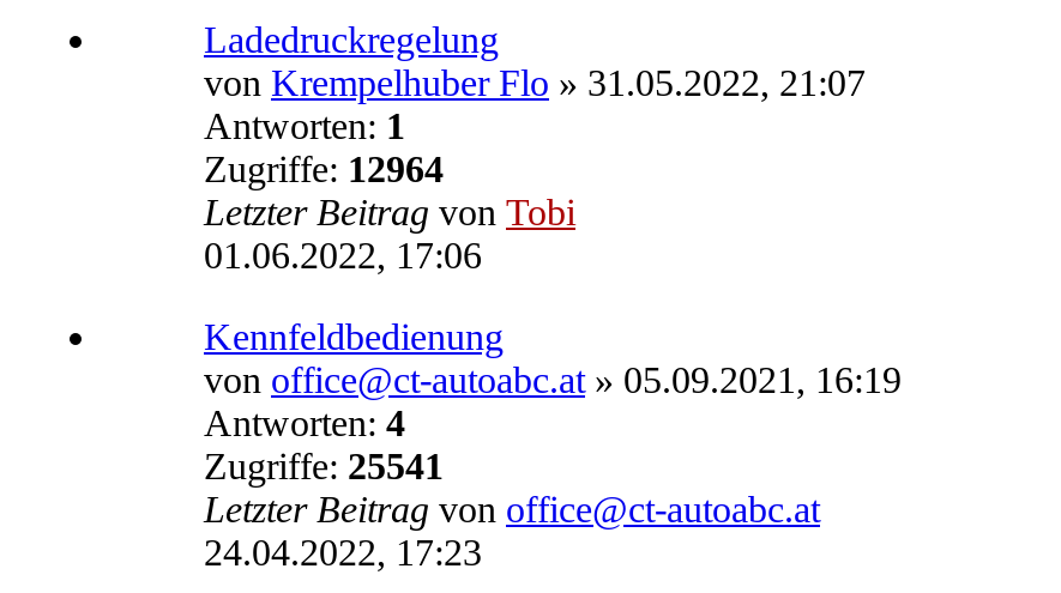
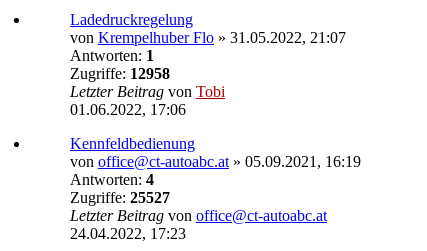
- Zugriffe: 12964
+ Zugriffe: 12958

- Zugriffe: 25541
+ Zugriffe: 25527
